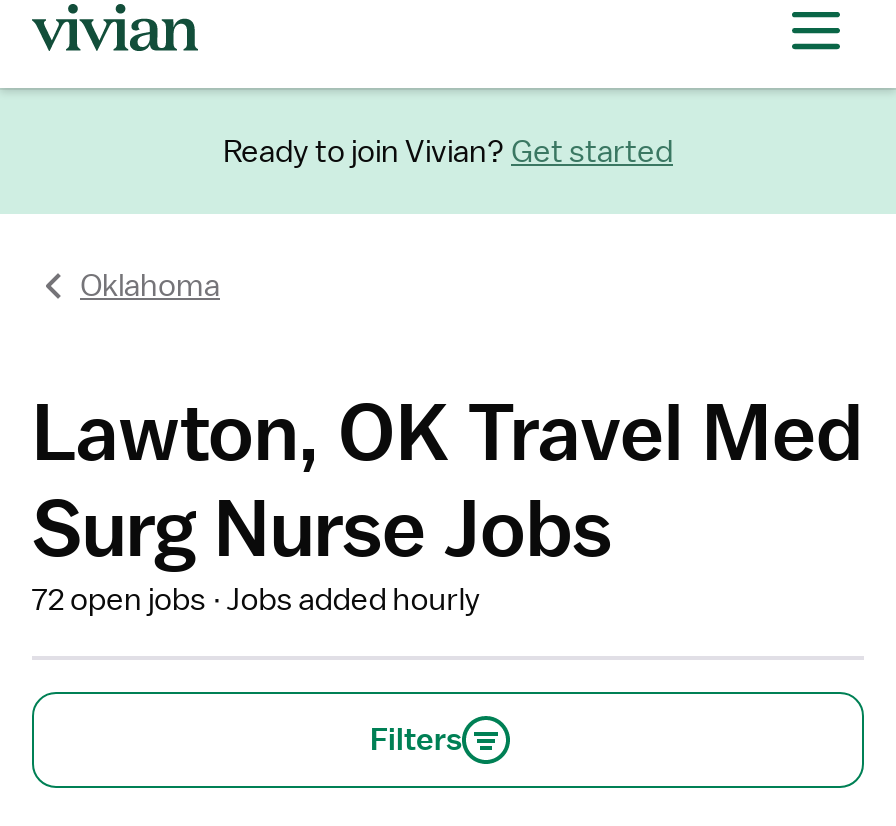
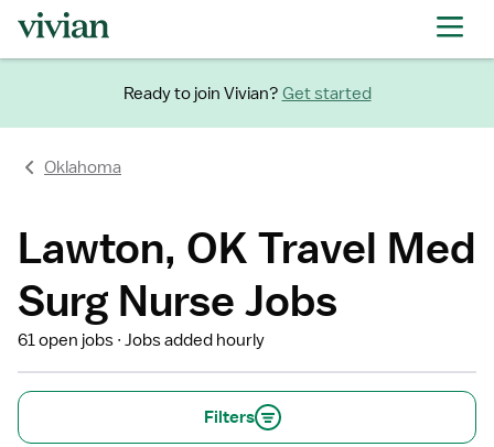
- 72 open jobs Jobs added hourly
+ 61 open jobs Jobs added hourly
